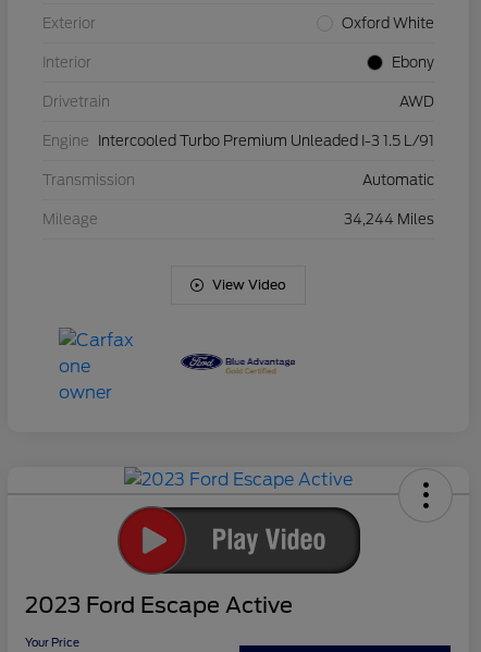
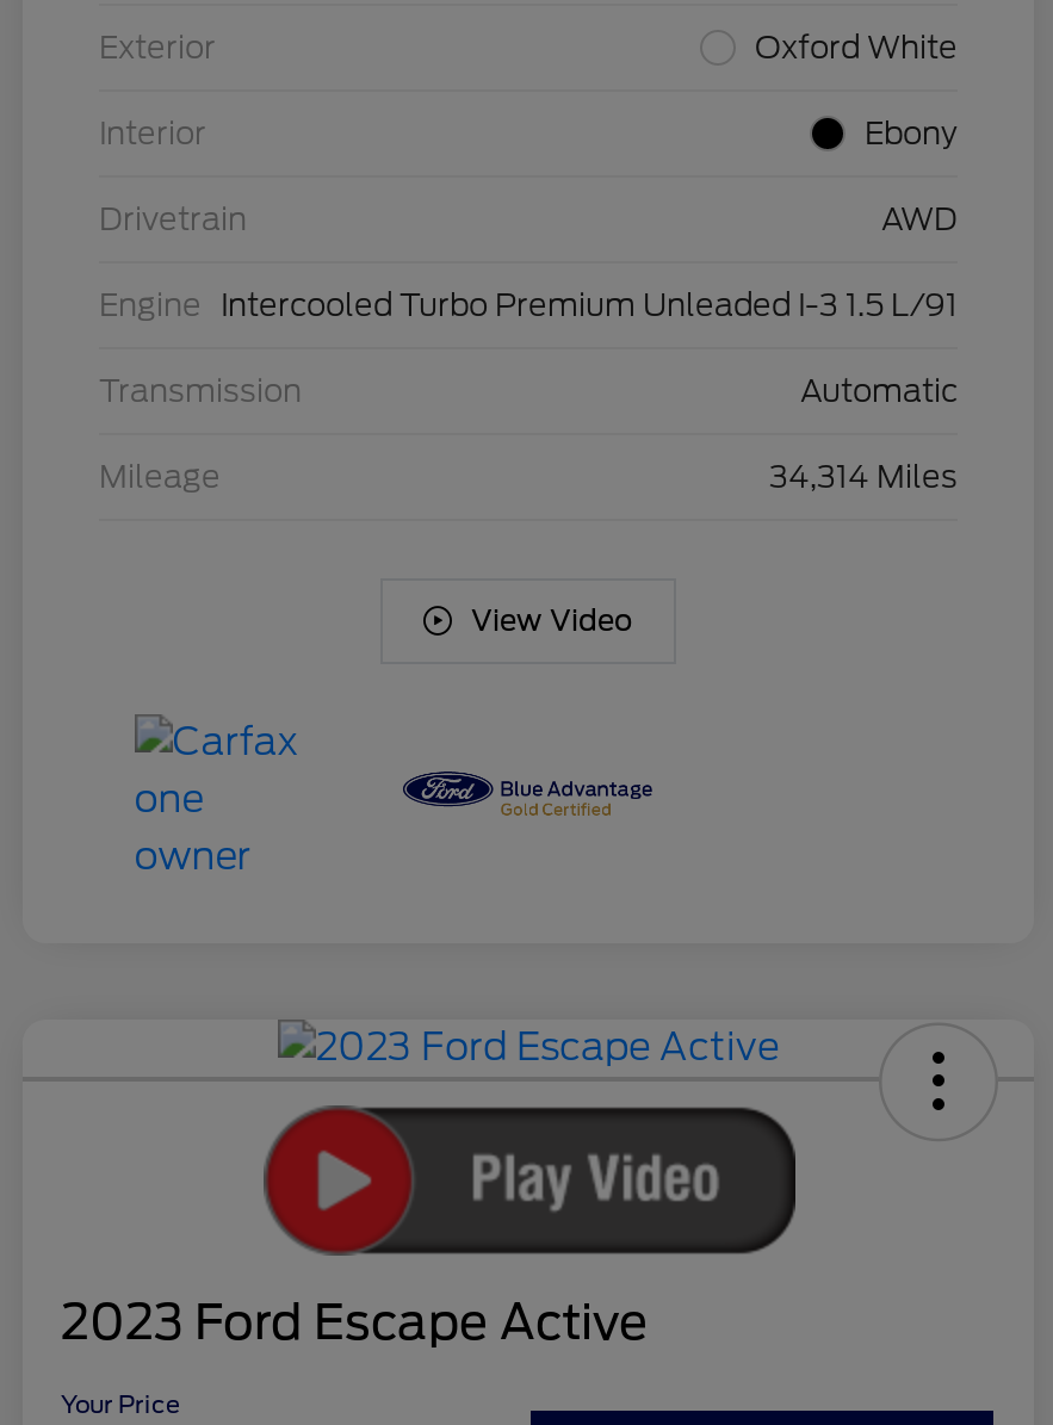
- 34,244 Miles
+ 34,314 Miles
